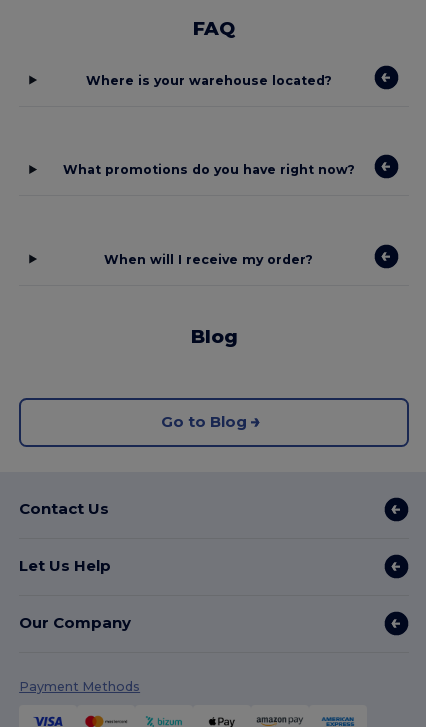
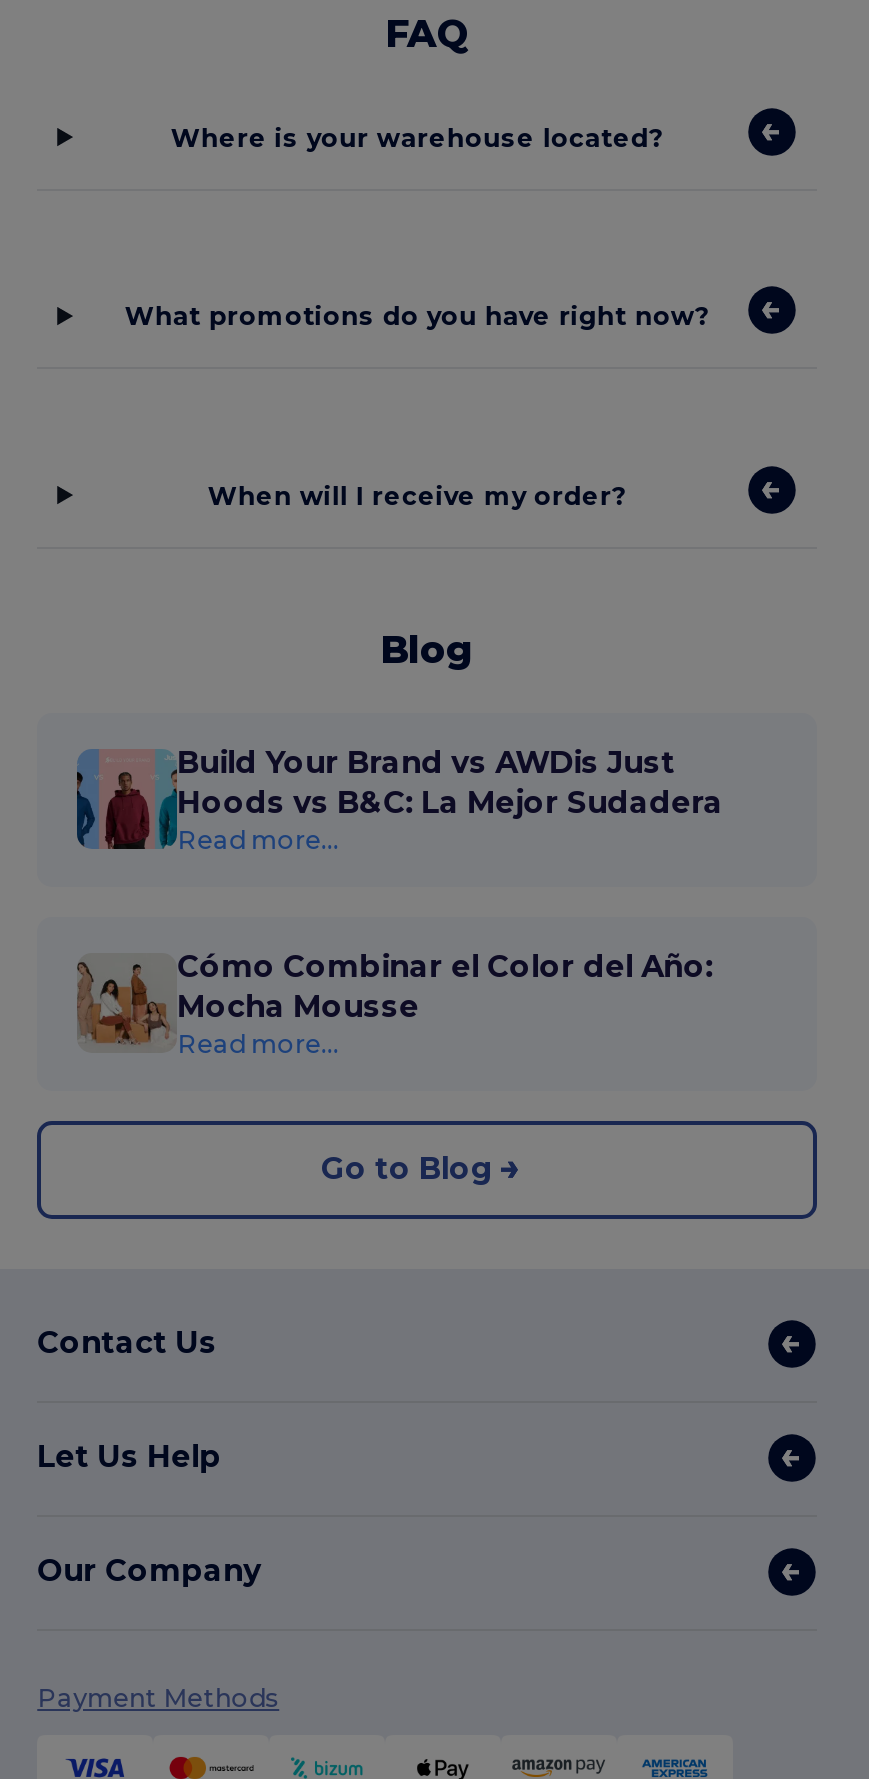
+ [image]
+ Build Your Brand vs AWDis Just
+ Hoods vs B&C: La Mejor Sudadera
+ Read more...
+ Cómo Combinar el Color del Año:
+ Mocha Mousse
+ Read more...

+ [image]
